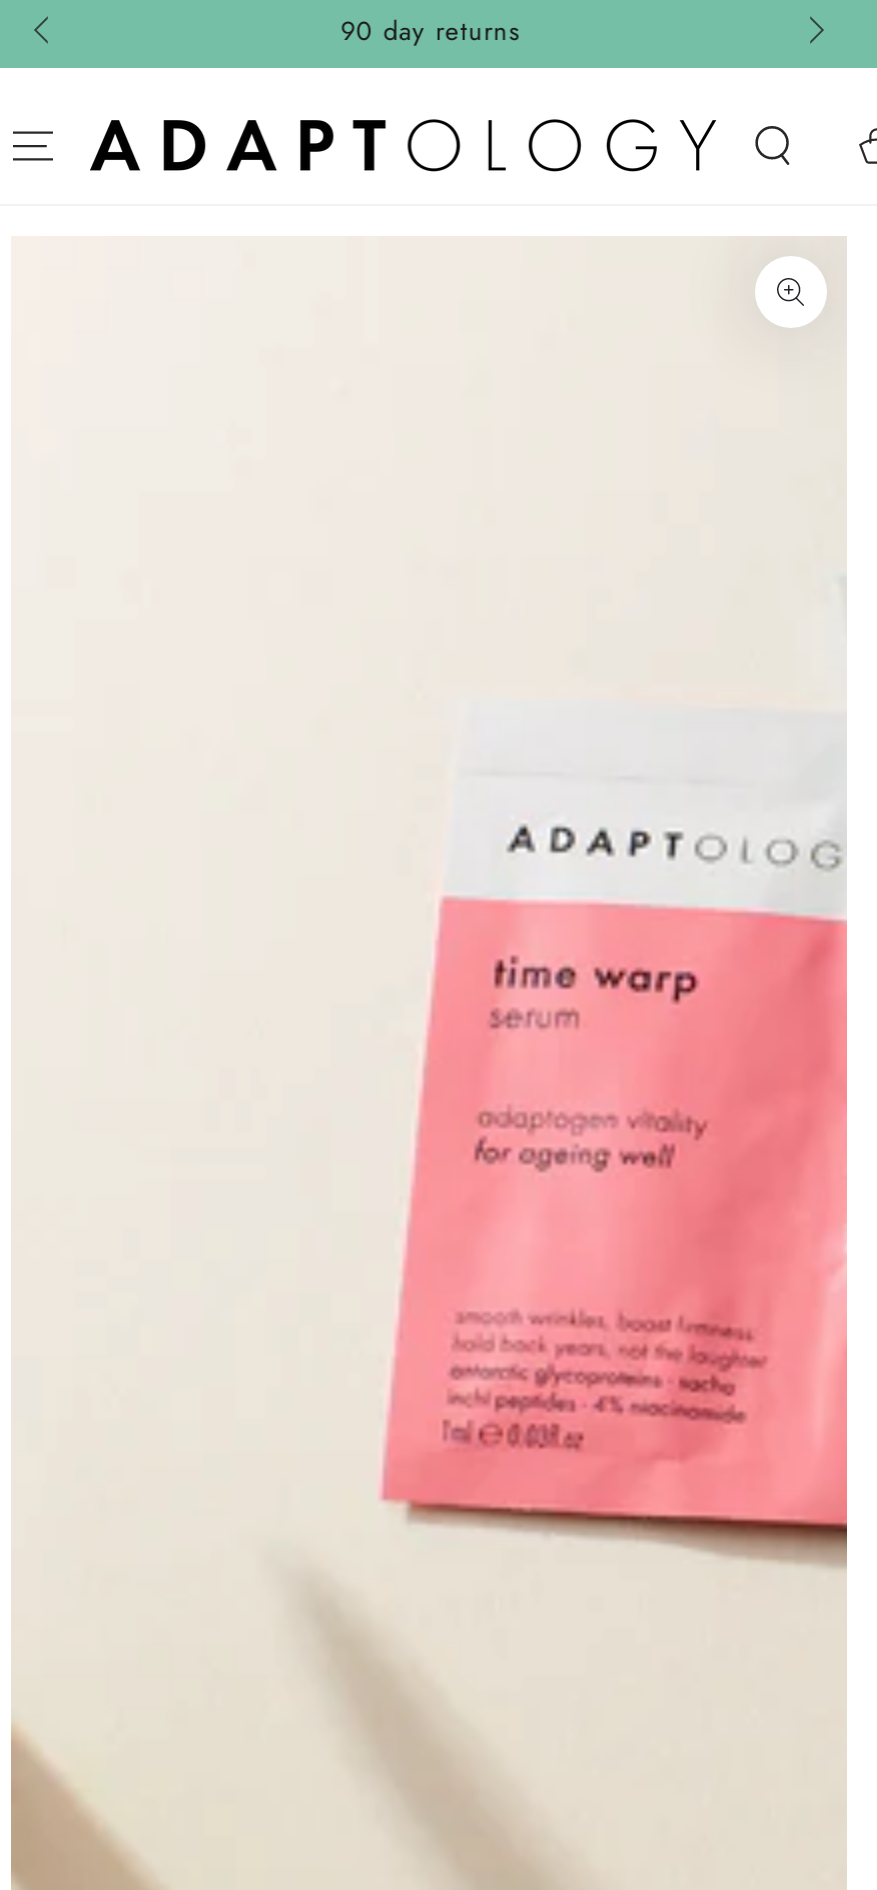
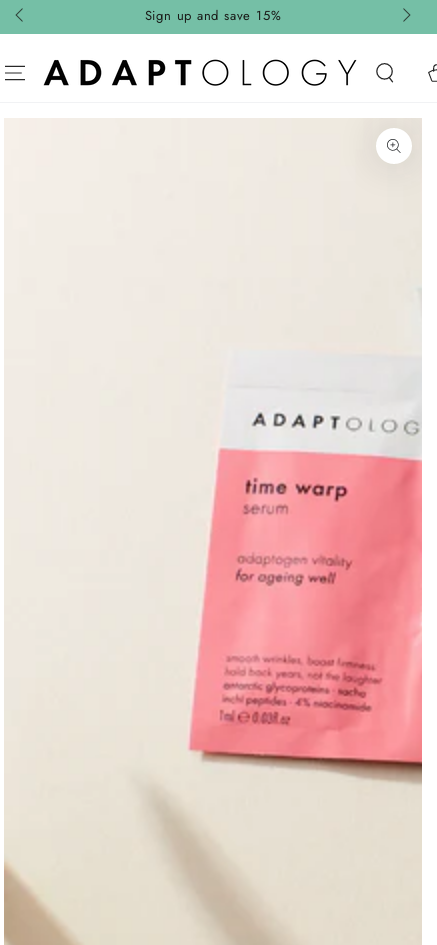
- 90 day returns
+ Sign up and save 15%
